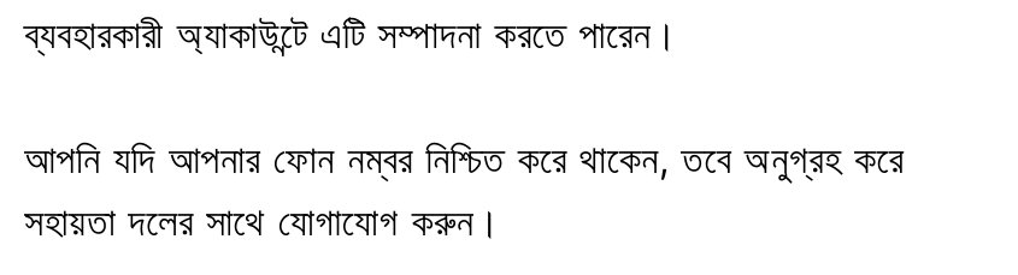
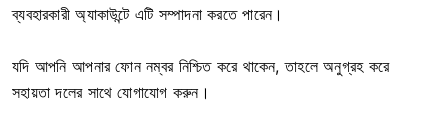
- আপনি যদি আপনার ফোন নম্বর নিশ্চিত করে থাকেন, তবে অনুগ্রহ করে
+ যদি আপনি আপনার ফোন নম্বর নিশ্চিত করে থাকেন, তাহলে অনুগ্রহ করে
